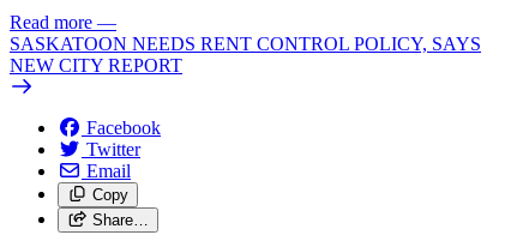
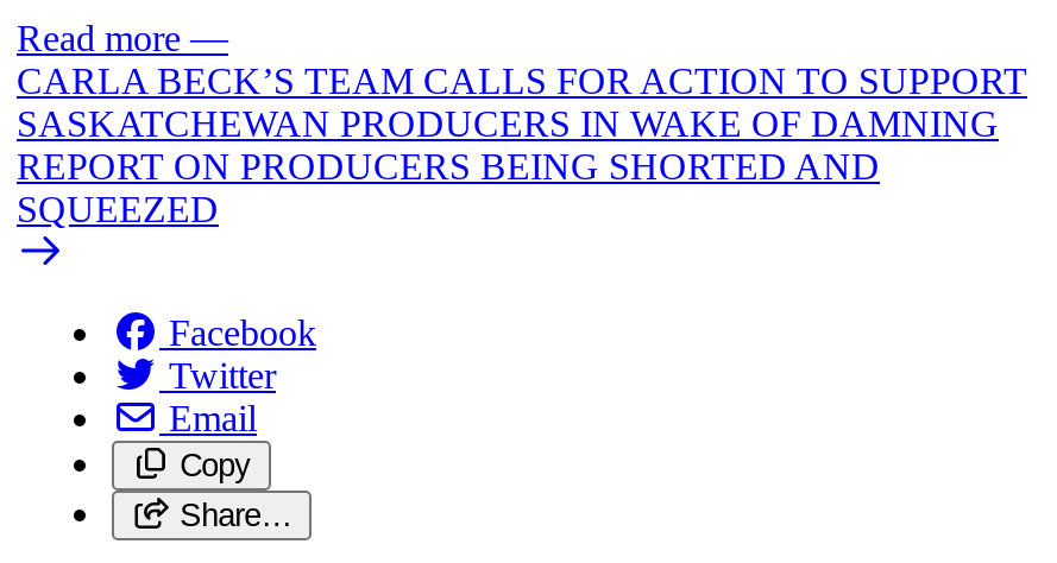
- SASKATOON NEEDS RENT CONTROL POLICY, SAYS
- NEW CITY REPORT
+ CARLA BECK’S TEAM CALLS FOR ACTION TO SUPPORT
+ SASKATCHEWAN PRODUCERS IN WAKE OF DAMNING
+ REPORT ON PRODUCERS BEING SHORTED AND
+ SQUEEZED
